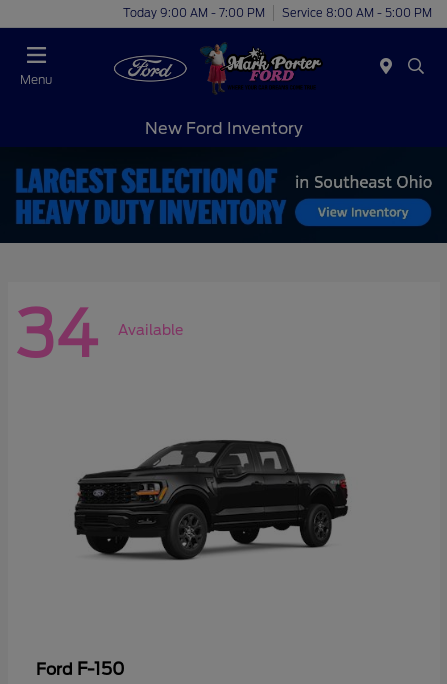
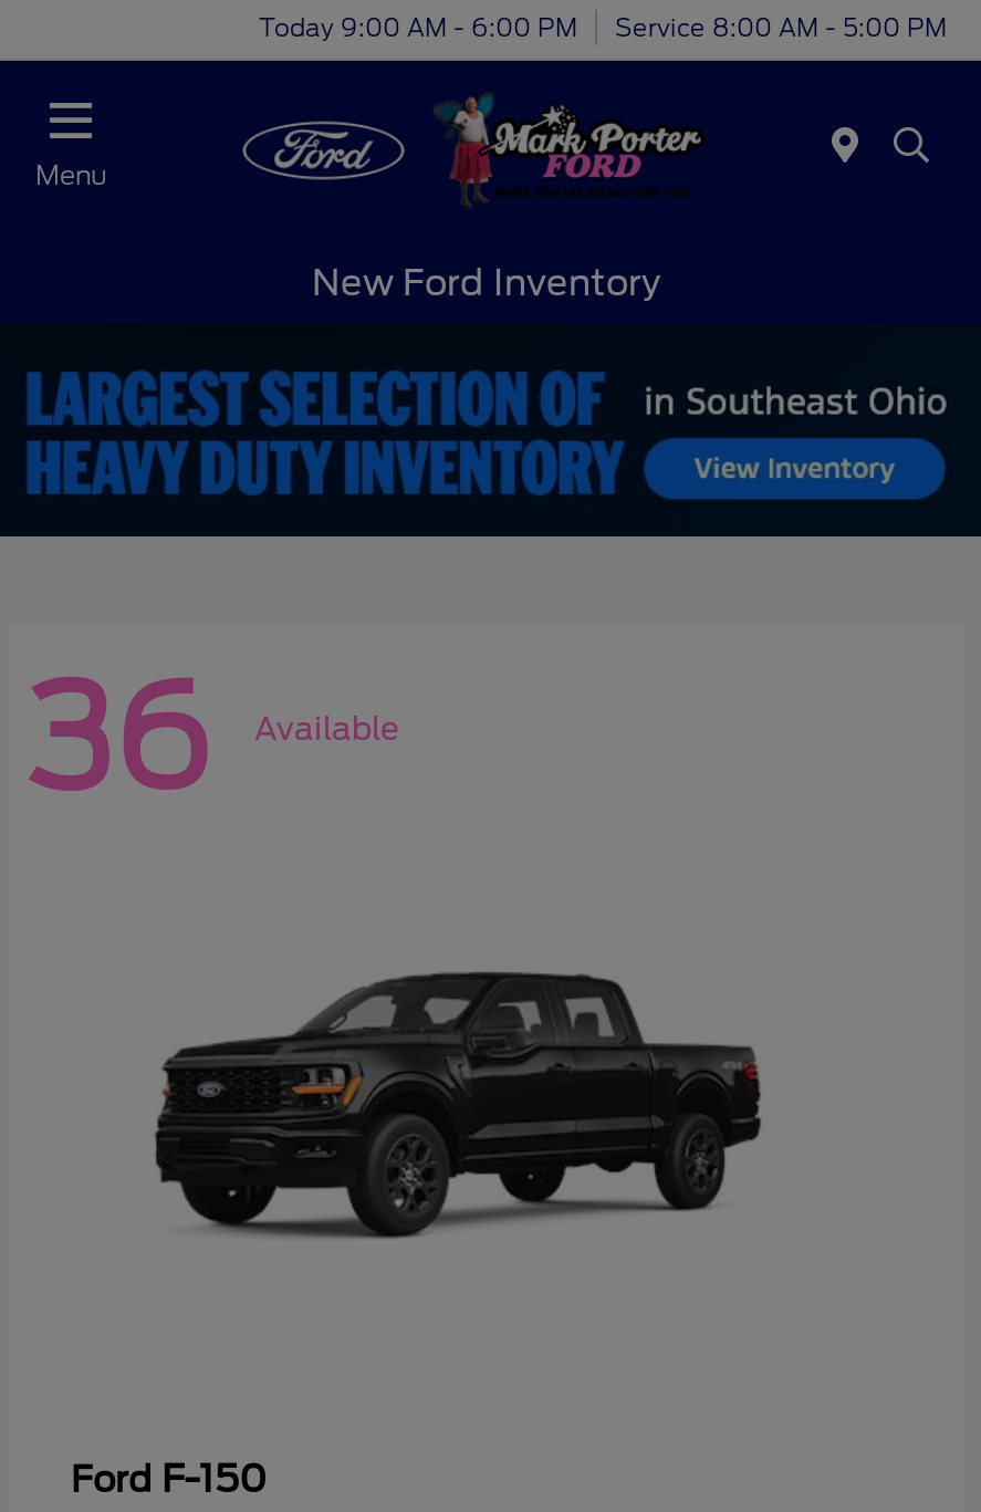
- Today 9:00 AM - 7:00 PM Service 8:00 AM - 5:00 PM
+ Today 9:00 AM - 6:00 PM Service 8:00 AM - 5:00 PM

- 34 Available
+ 36 Available
